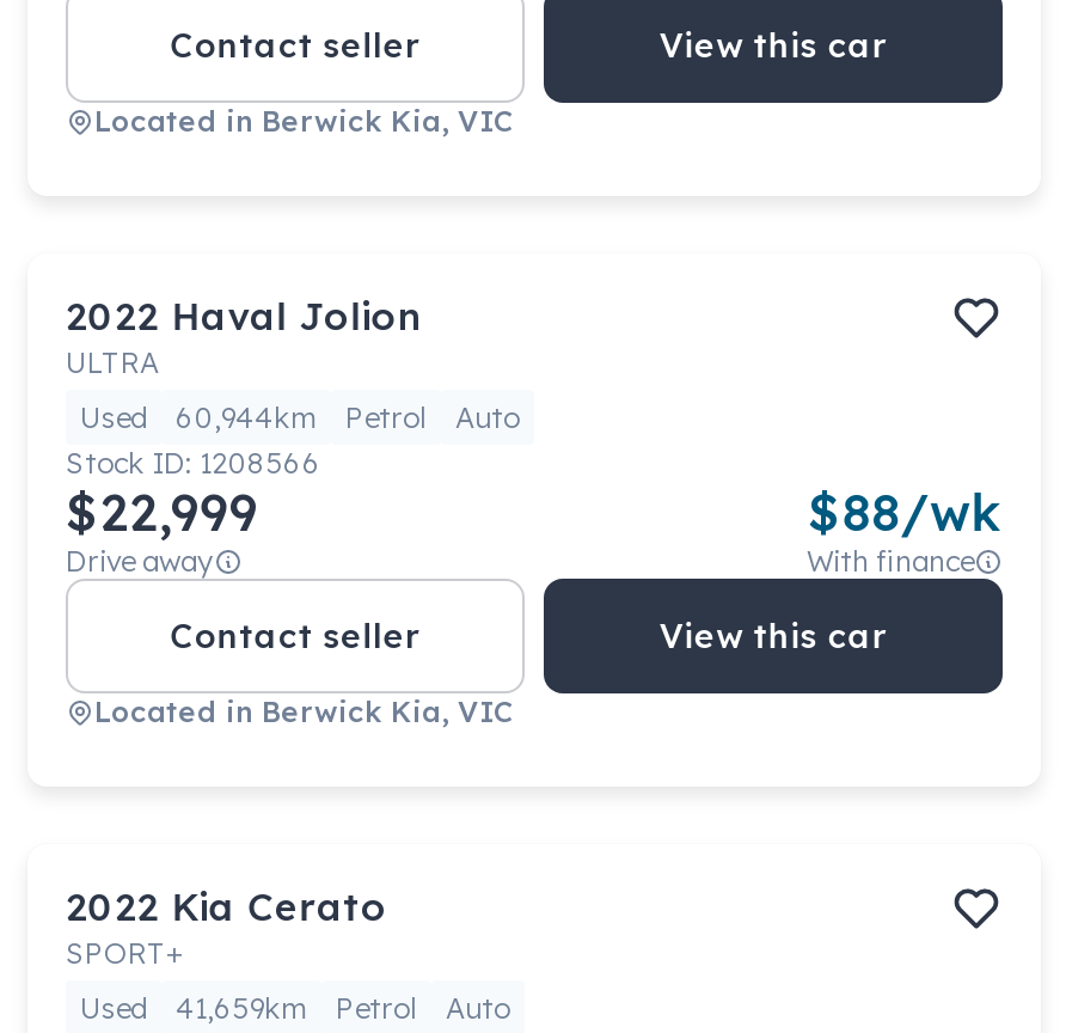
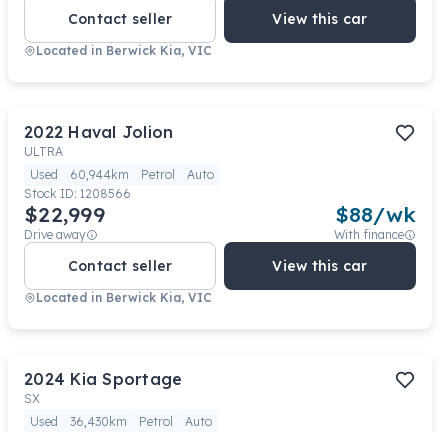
- 2022 Kia Cerato
- SPORT+
+ 2024 Kia Sportage
+ SX

- Used 41,659km Petrol Auto
+ Used 36,430km Petrol Auto
